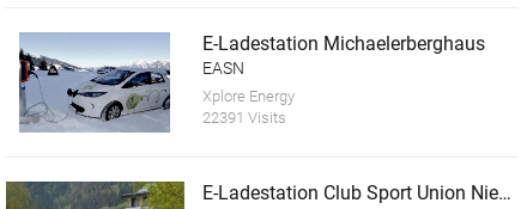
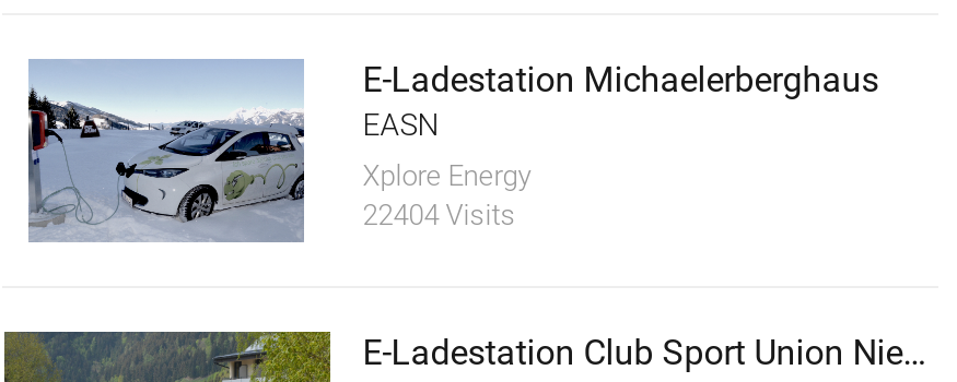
- 22391 Visits
+ 22404 Visits
